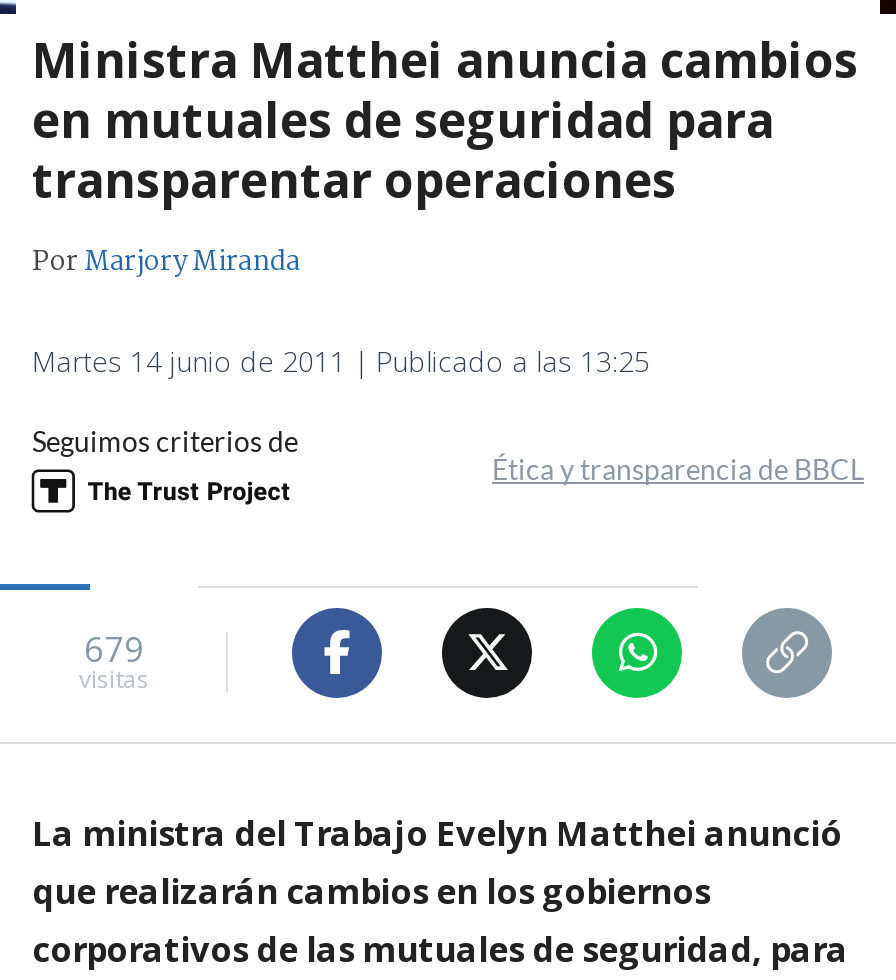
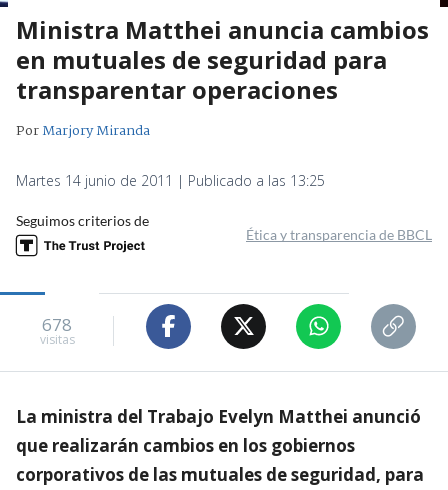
- 679
+ 678
